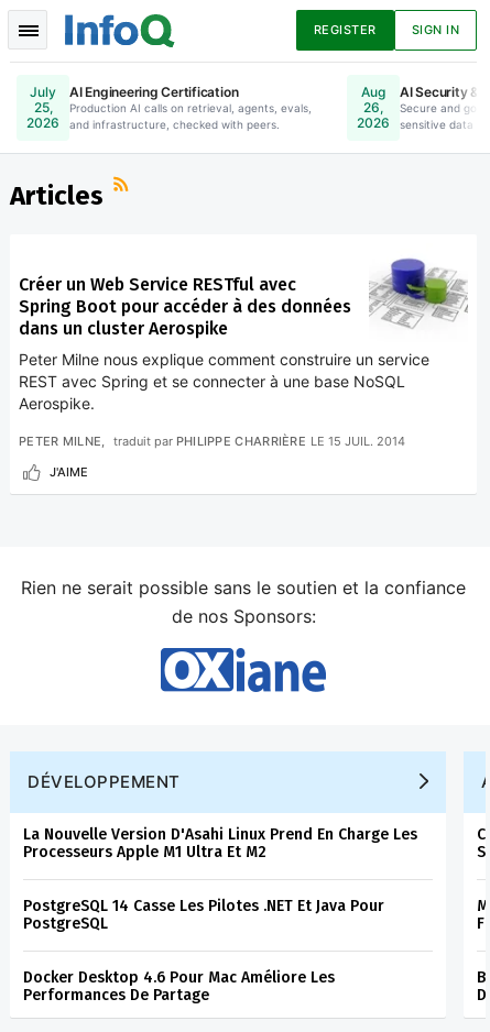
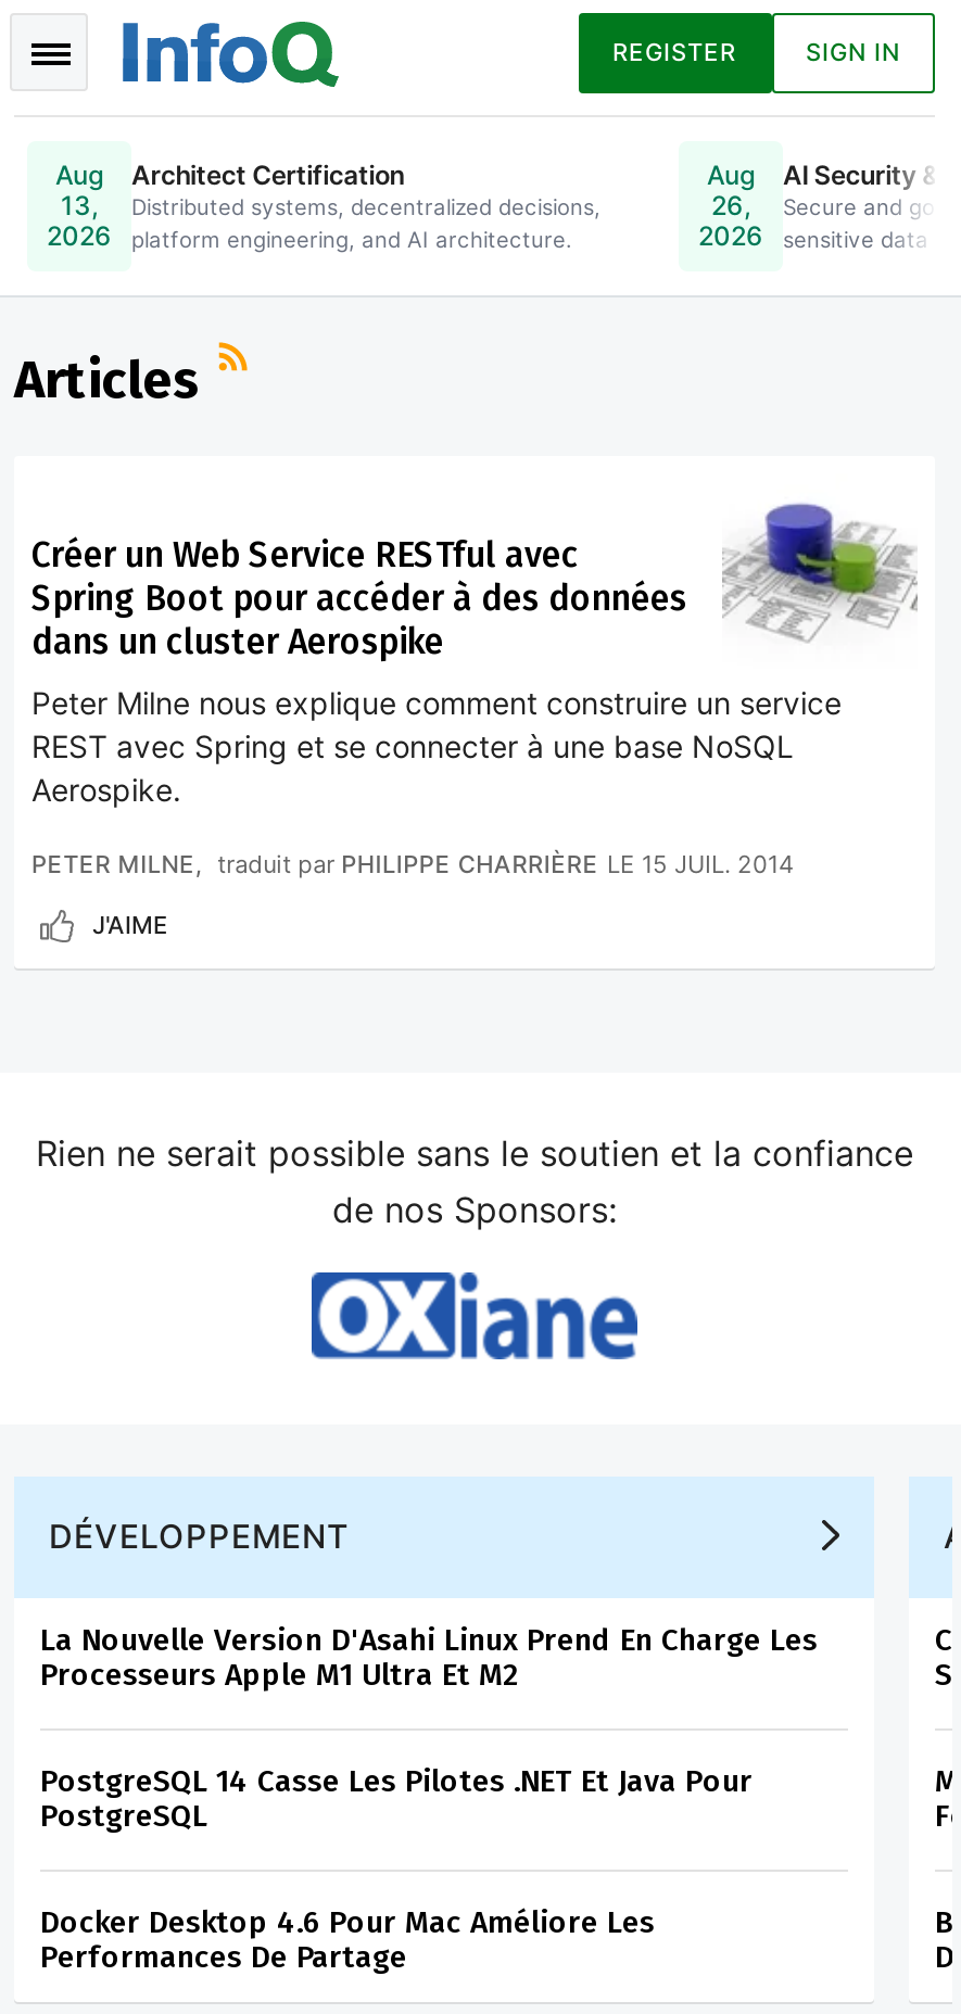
- July
- 25,
+ Aug
+ 13,

- AI Engineering Certification
- Production AI calls on retrieval, agents, evals,
- and infrastructure, checked with peers.
+ Architect Certification
+ Distributed systems, decentralized decisions,
+ platform engineering, and AI architecture.
